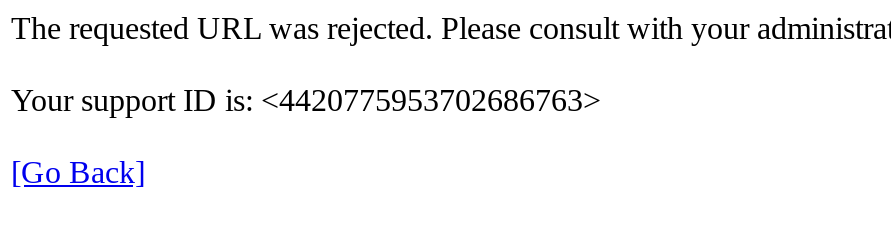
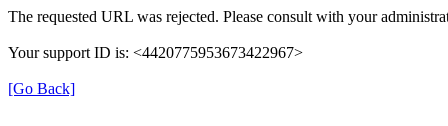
- Your support ID is: <4420775953702686763>
+ Your support ID is: <4420775953673422967>
